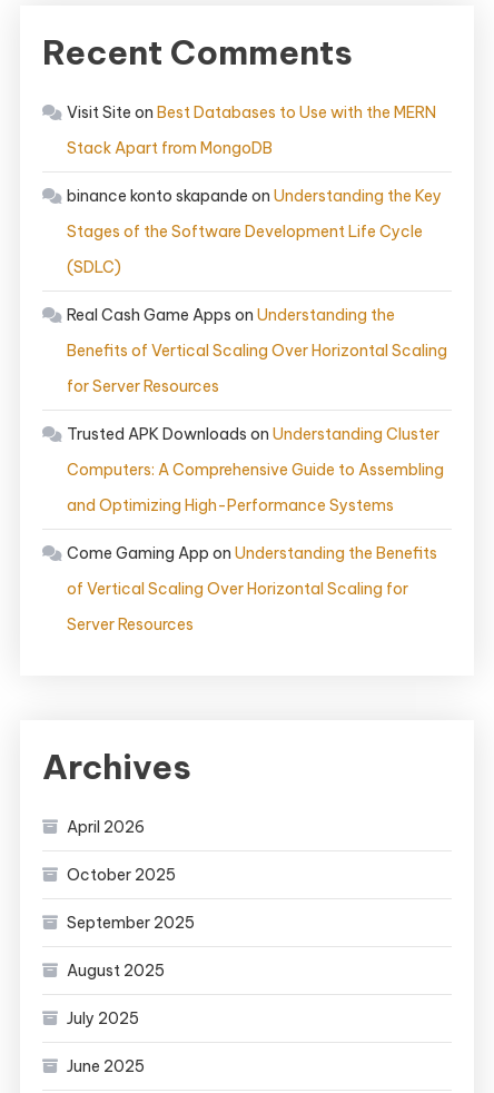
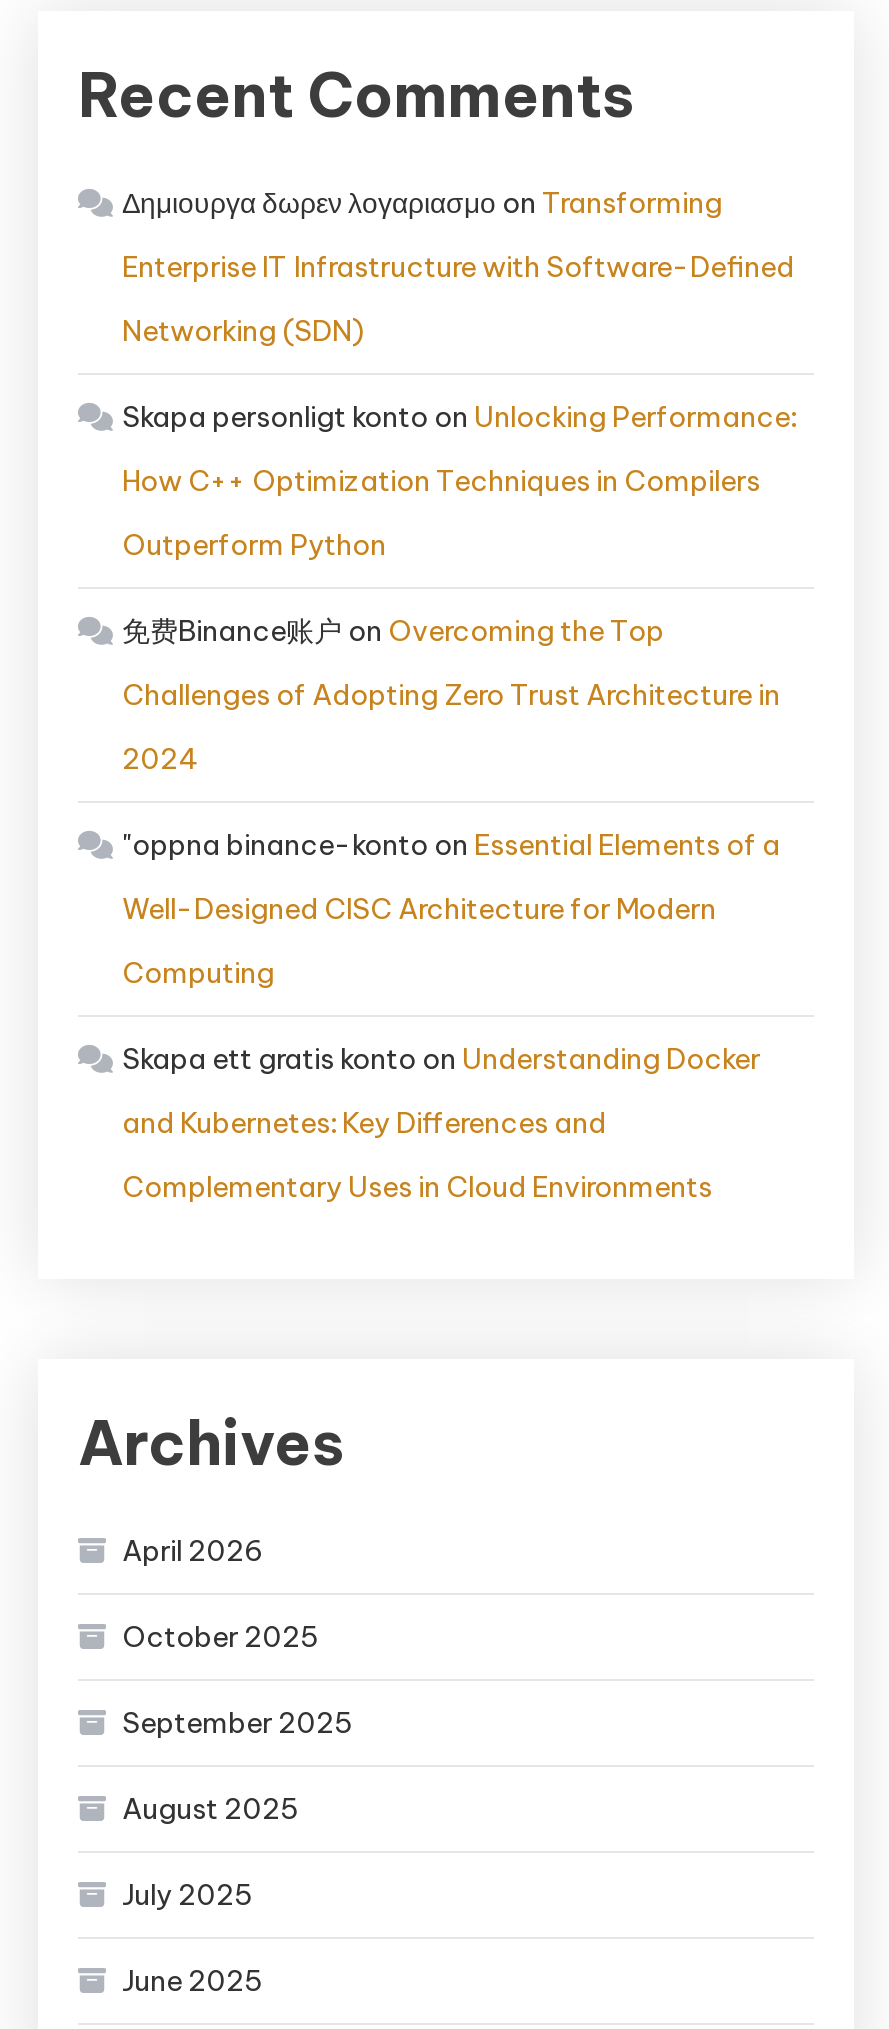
- Visit Site on Best Databases to Use with the MERN
- Stack Apart from MongoDB
- binance konto skapande on Understanding the Key
- Stages of the Software Development Life Cycle
- (SDLC)
- Real Cash Game Apps on Understanding the
- Benefits of Vertical Scaling Over Horizontal Scaling
- for Server Resources
- Trusted APK Downloads on Understanding Cluster
- Computers: A Comprehensive Guide to Assembling
- and Optimizing High-Performance Systems
- Come Gaming App on Understanding the Benefits
- of Vertical Scaling Over Horizontal Scaling for
- Server Resources
+ Δημιουργα δωρεν λογαριασμο on Transforming
+ Enterprise IT Infrastructure with Software-Defined
+ Networking (SDN)
+ Skapa personligt konto on Unlocking Performance:
+ How C++ Optimization Techniques in Compilers
+ Outperform Python
+ 免费Binance账户on Overcoming the Top
+ Challenges of Adopting Zero Trust Architecture in
+ 2024
+ "oppna binance-konto on Essential Elements of a
+ Well-Designed CISC Architecture for Modern
+ Computing
+ Skapa ett gratis konto on Understanding Docker
+ and Kubernetes: Key Differences and
+ Complementary Uses in Cloud Environments
